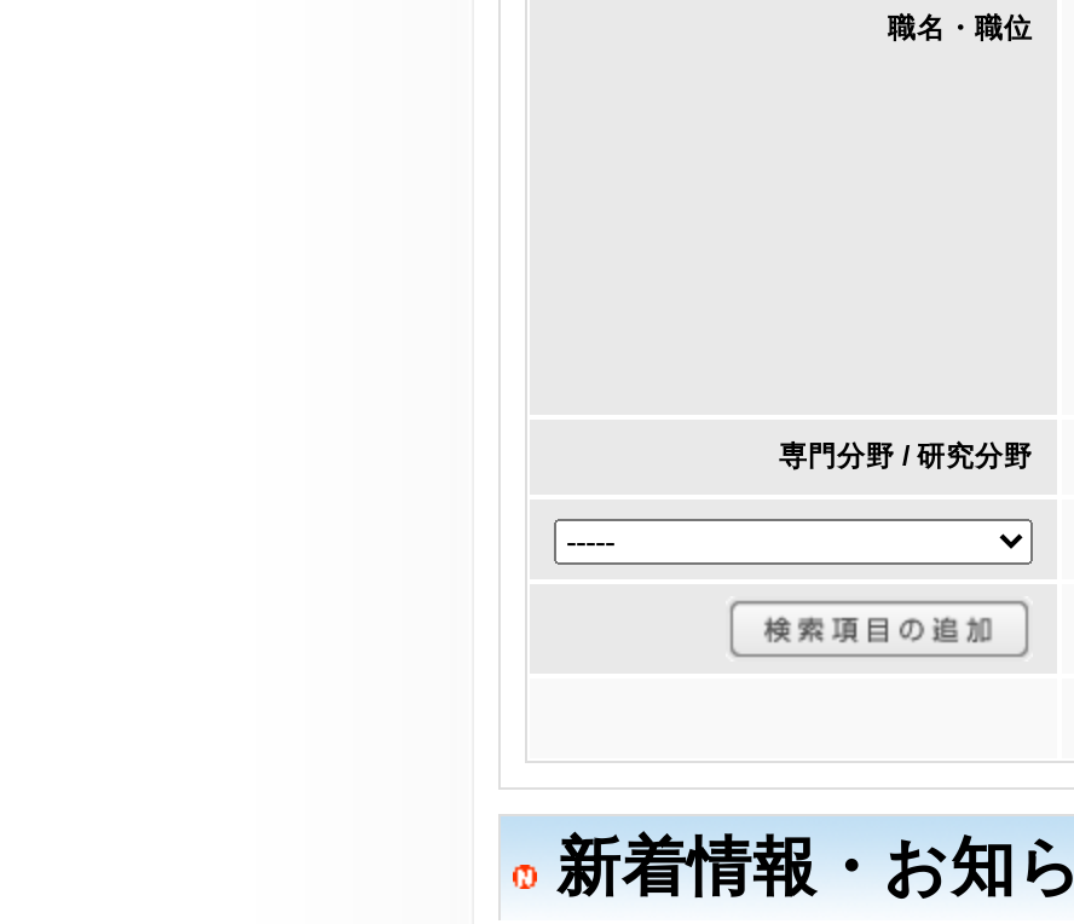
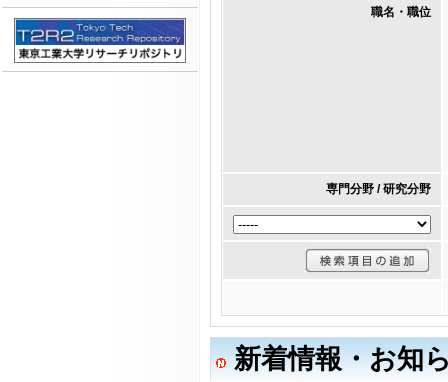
+ [image]
